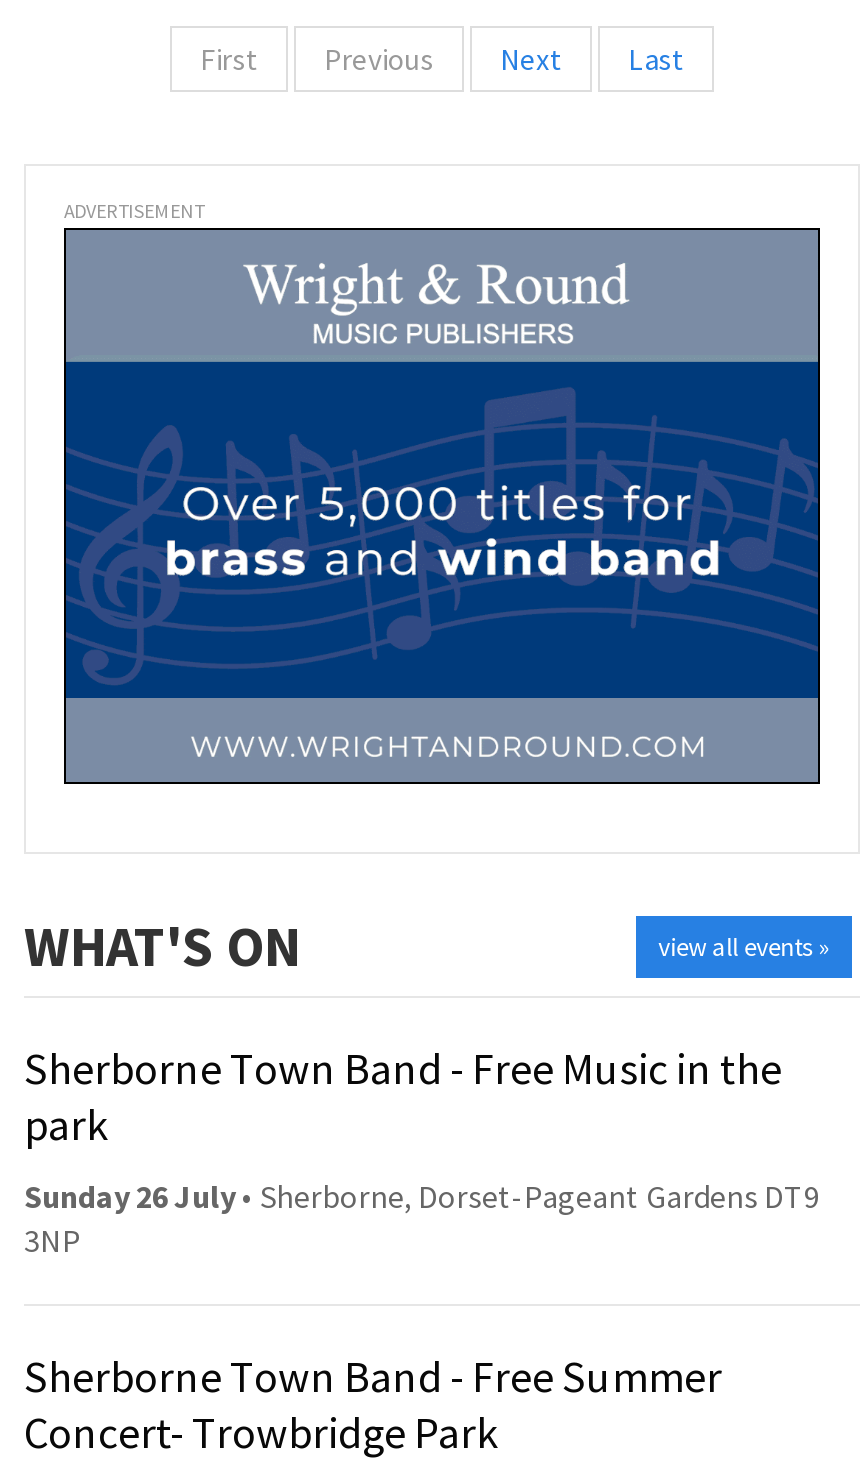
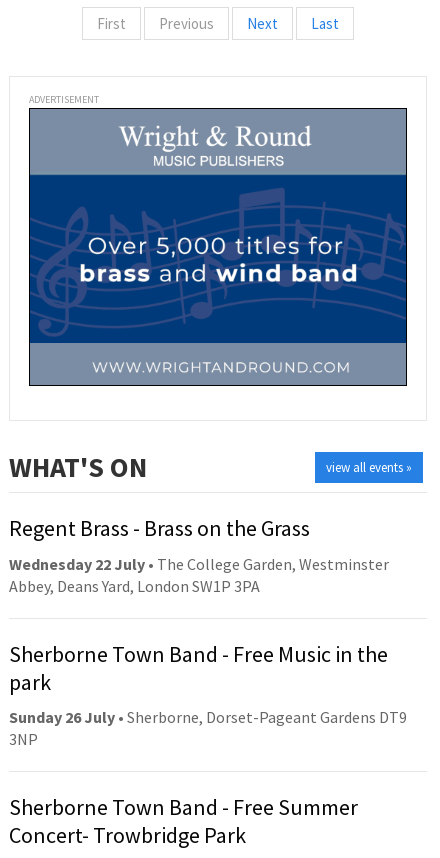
+ Regent Brass - Brass on the Grass
+ Wednesday 22 July • The College Garden, Westminster
+ Abbey, Deans Yard, London SW1P 3PA
